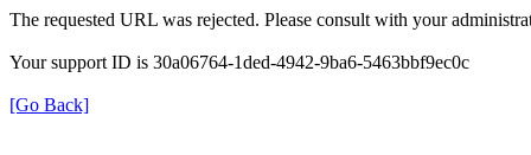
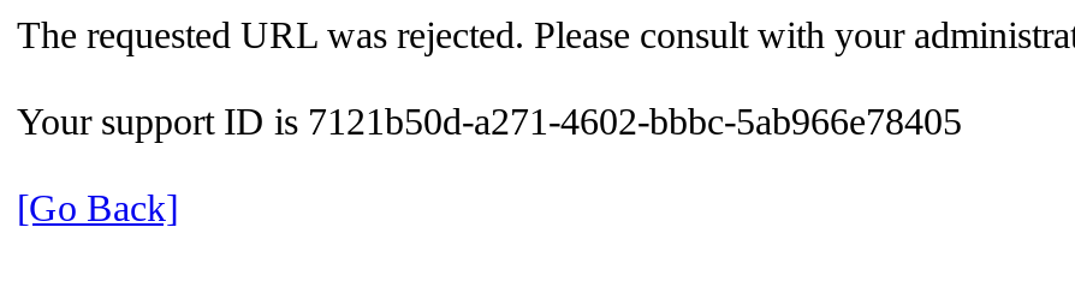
- Your support ID is 30a06764-1ded-4942-9ba6-5463bbf9ec0c
+ Your support ID is 7121b50d-a271-4602-bbbc-5ab966e78405
